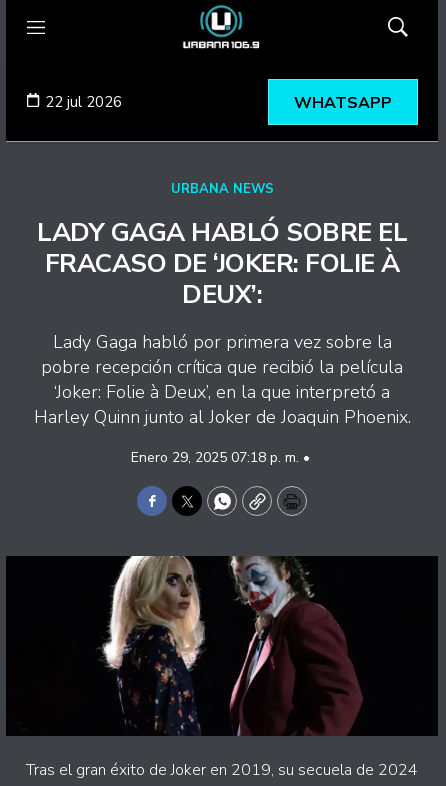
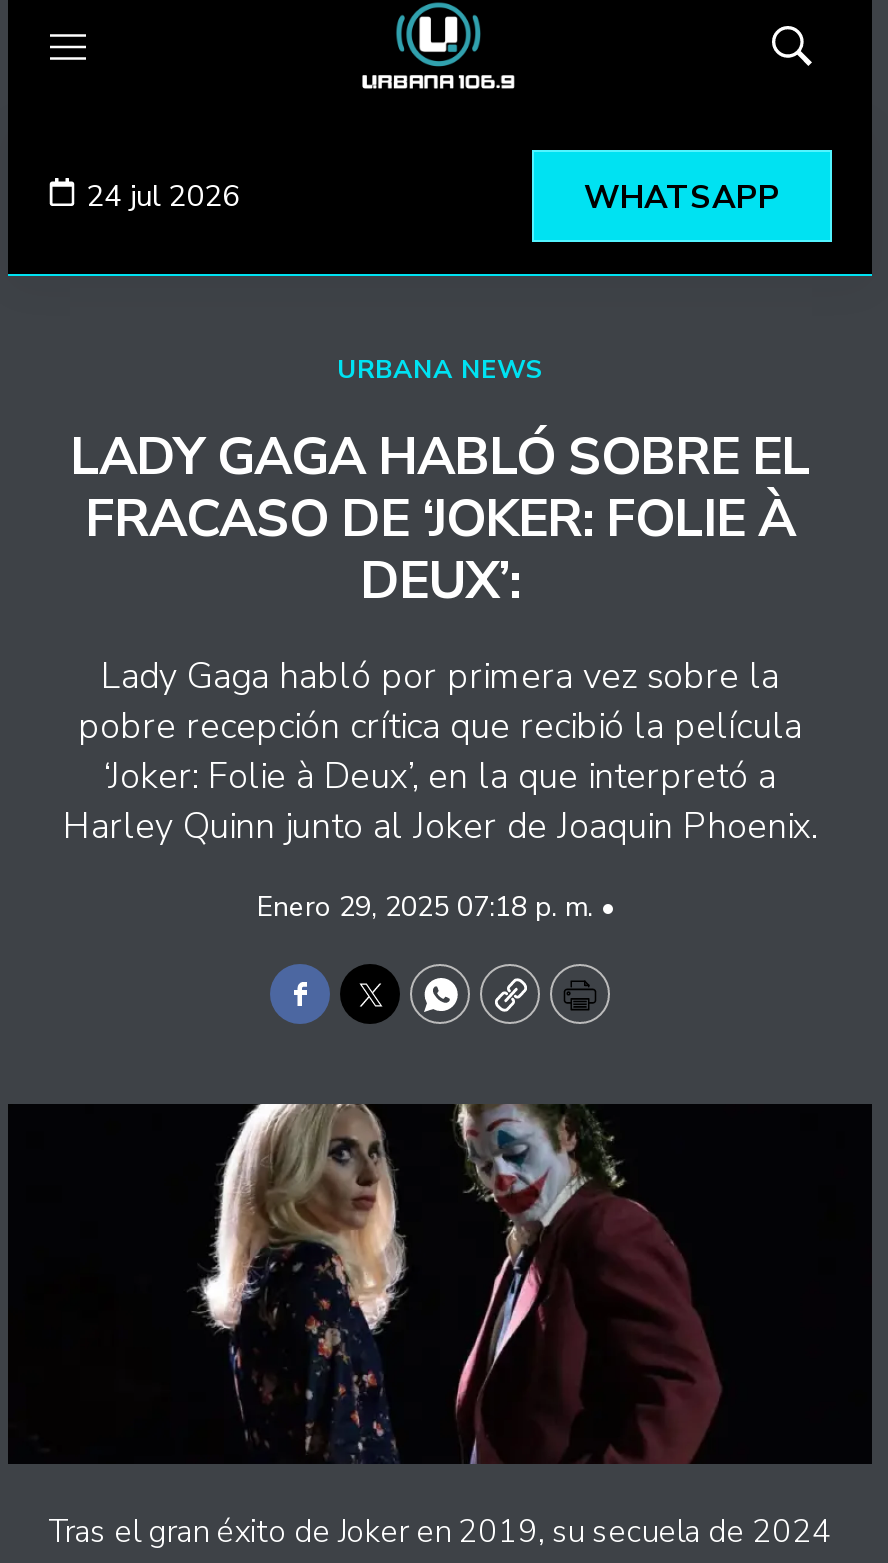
- 22 jul 2026
+ 24 jul 2026
